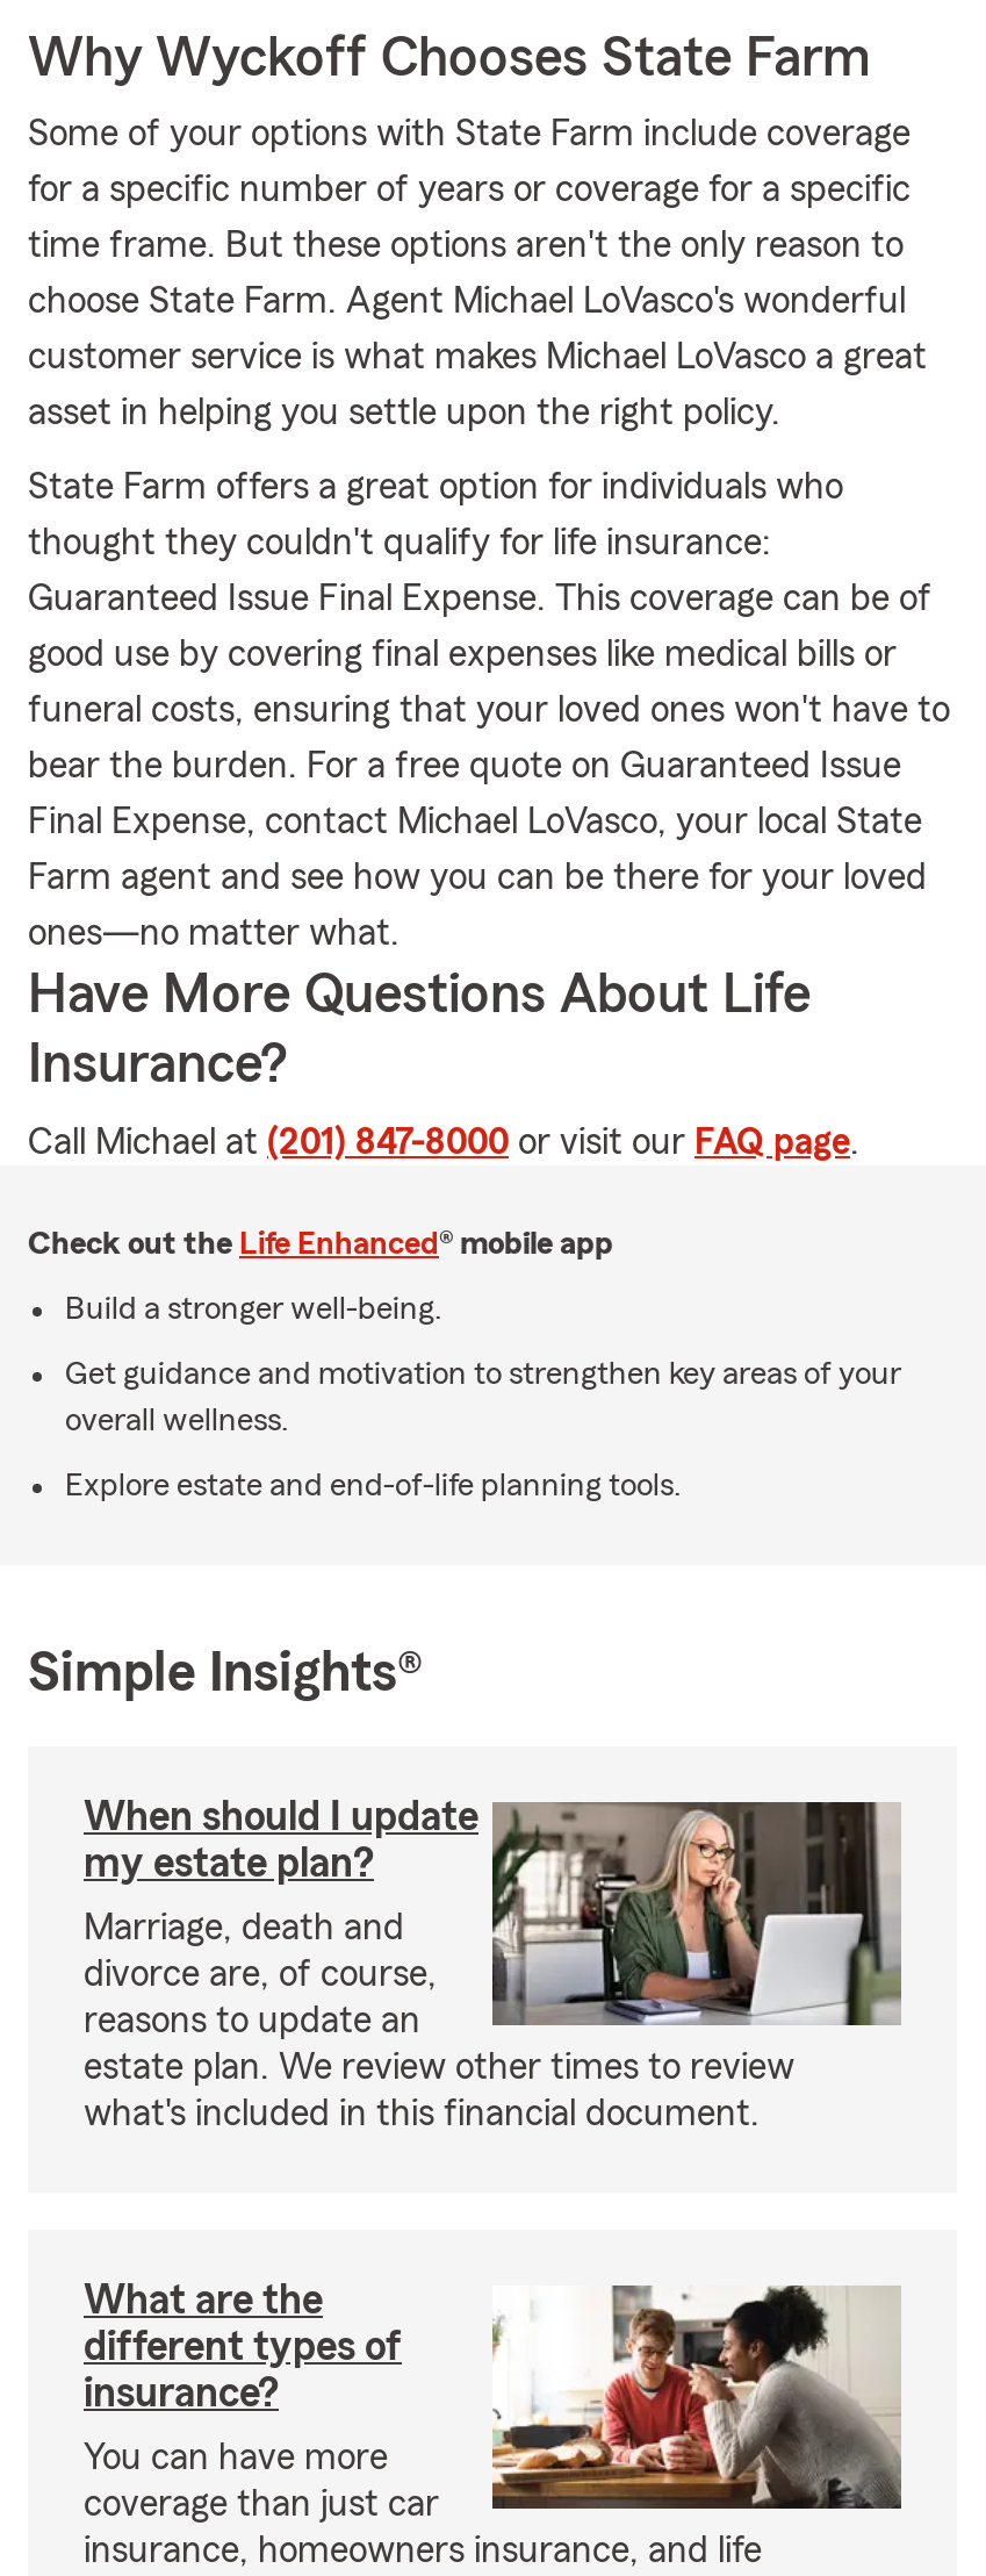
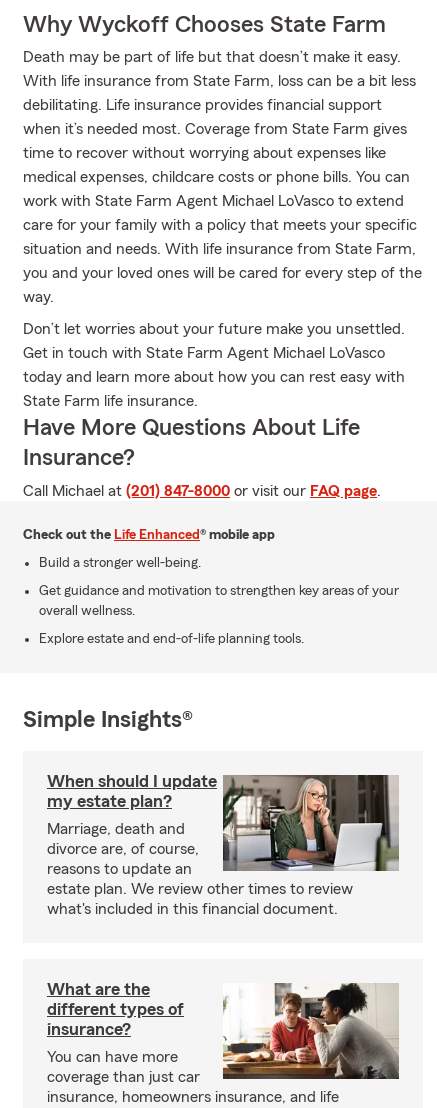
- Some of your options with State Farm include coverage
+ Death may be part of life but that doesn’t make it easy.

- for a specific number of years or coverage for a specific
+ With life insurance from State Farm, loss can be a bit less

- time frame. But these options aren't the only reason to
+ debilitating. Life insurance provides financial support

- choose State Farm. Agent Michael LoVasco's wonderful
+ when it’s needed most. Coverage from State Farm gives

- customer service is what makes Michael LoVasco a great
+ time to recover without worrying about expenses like

- asset in helping you settle upon the right policy.
+ medical expenses, childcare costs or phone bills. You can

- State Farm offers a great option for individuals who
+ work with State Farm Agent Michael LoVasco to extend

- thought they couldn't qualify for life insurance:
+ care for your family with a policy that meets your specific

- Guaranteed Issue Final Expense. This coverage can be of
+ situation and needs. With life insurance from State Farm,

- good use by covering final expenses like medical bills or
+ you and your loved ones will be cared for every step of the

- funeral costs, ensuring that your loved ones won't have to
+ way.

- bear the burden. For a free quote on Guaranteed Issue
+ Don’t let worries about your future make you unsettled.

- Final Expense, contact Michael LoVasco, your local State
+ Get in touch with State Farm Agent Michael LoVasco

- Farm agent and see how you can be there for your loved
+ today and learn more about how you can rest easy with

- ones—no matter what.
+ State Farm life insurance.
